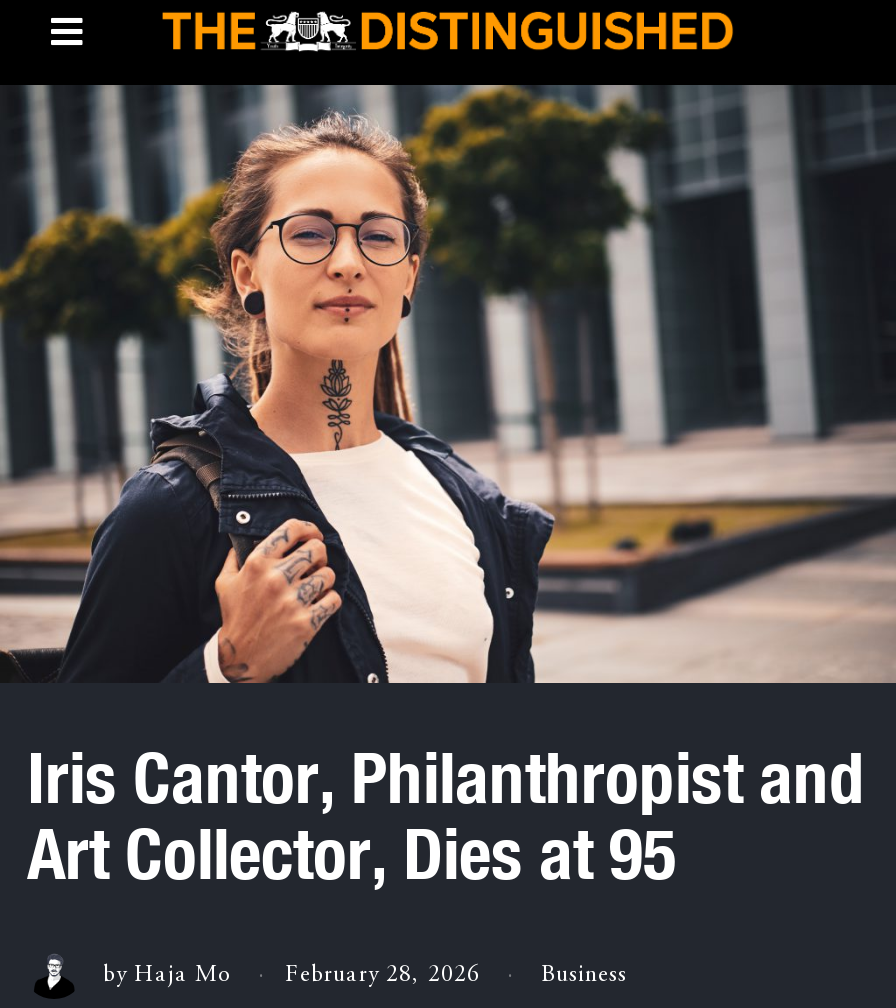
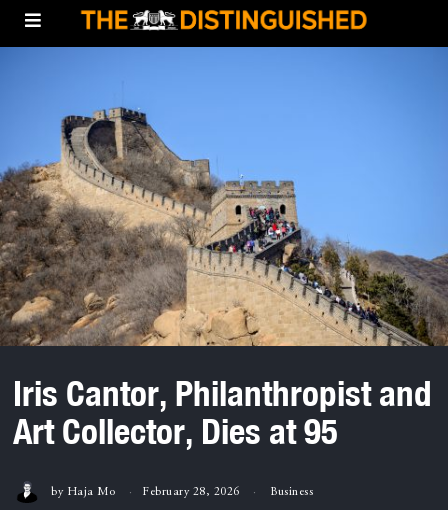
- [image]
+ [image]
